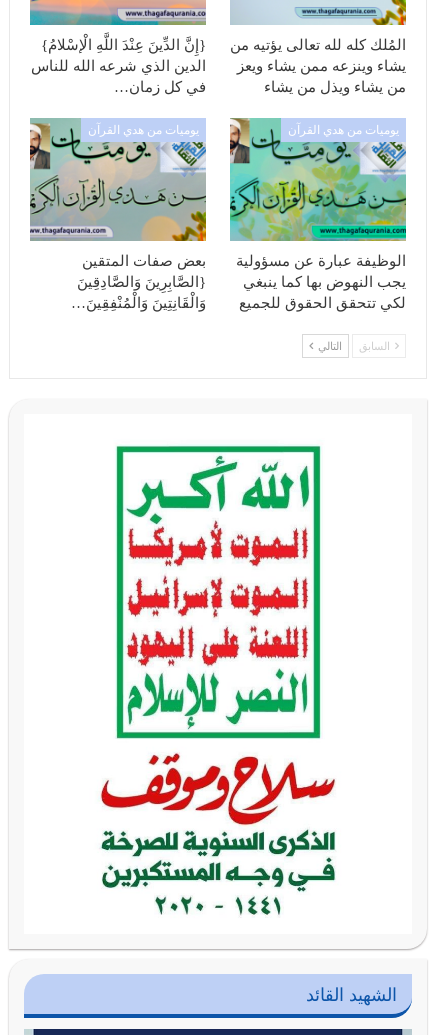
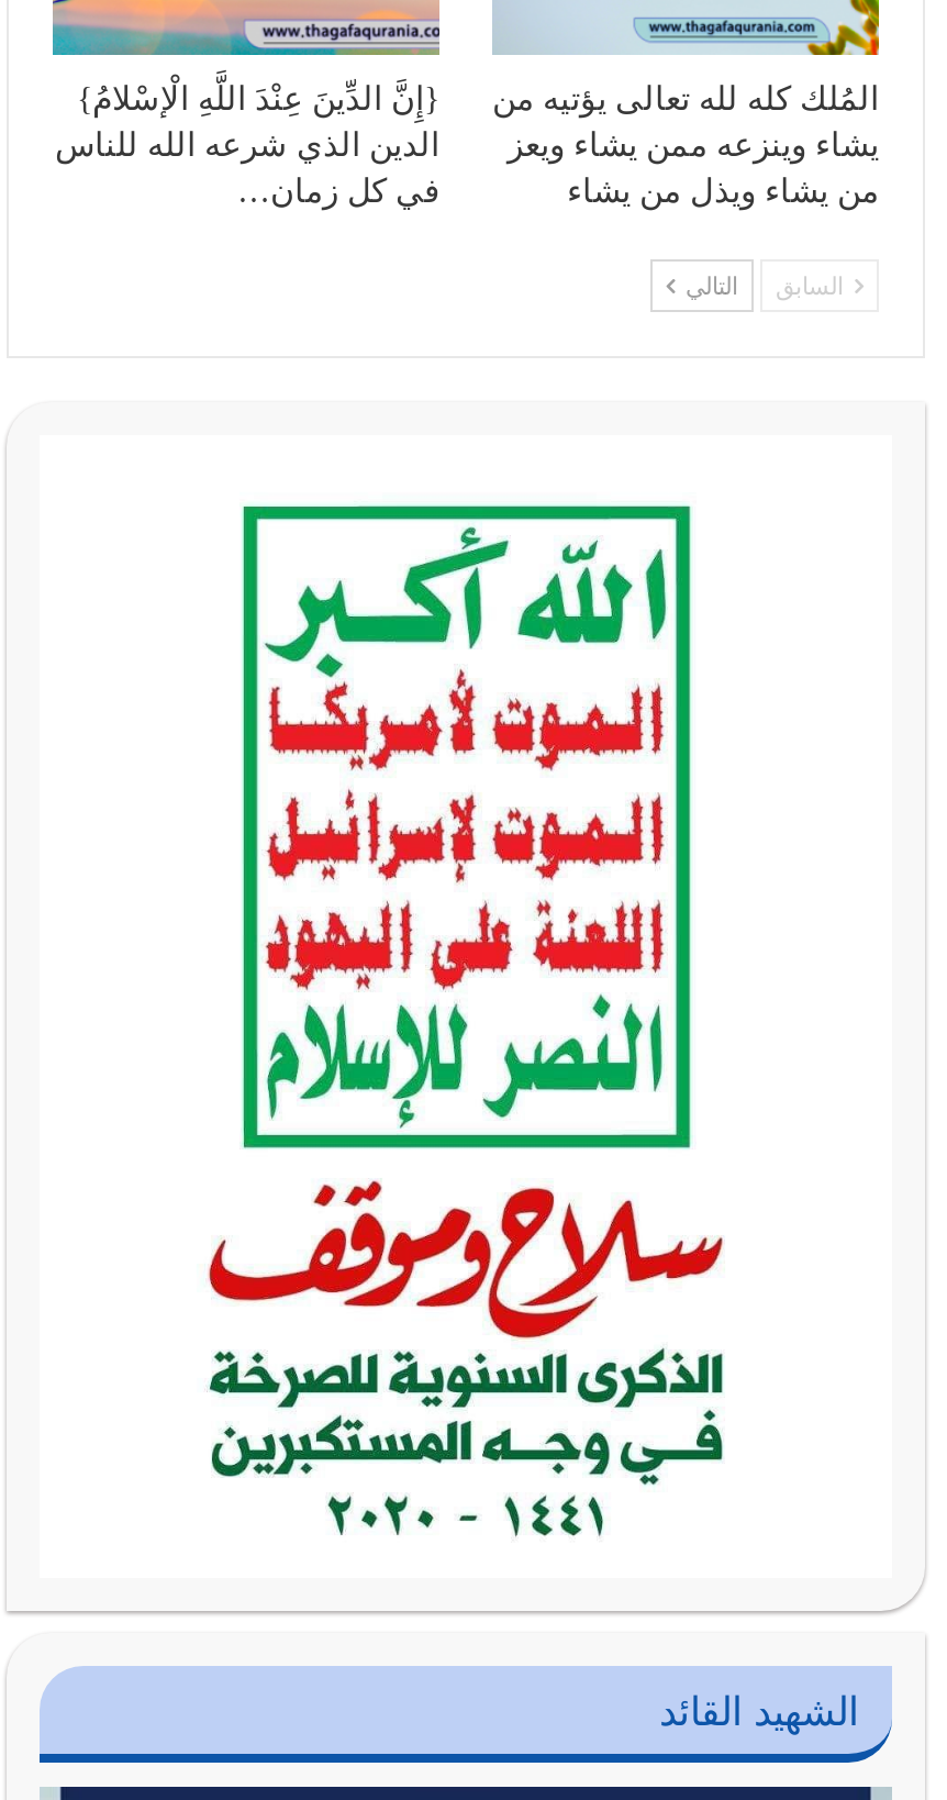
- [image]
- يوميات من هدي القرآن

- [image]
- يوميات من هدي القرآن

- بعض صفات المتقين
- {الصَّابِرِينَ وَالصَّادِقِينَ
- وَالْقَانِتِينَ وَالْمُنْفِقِينَ…

- الوظيفة عبارة عن مسؤولية
- يجب النهوض بها كما ينبغي
- لكي تتحقق الحقوق للجميع
